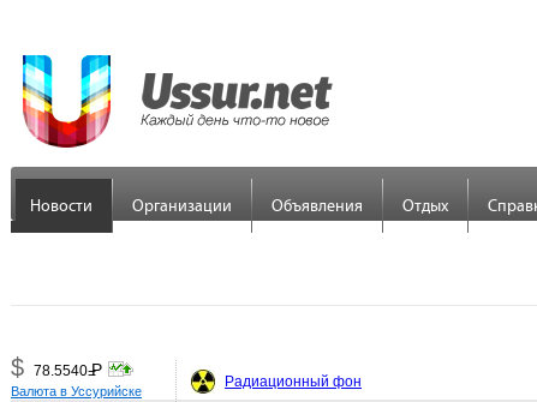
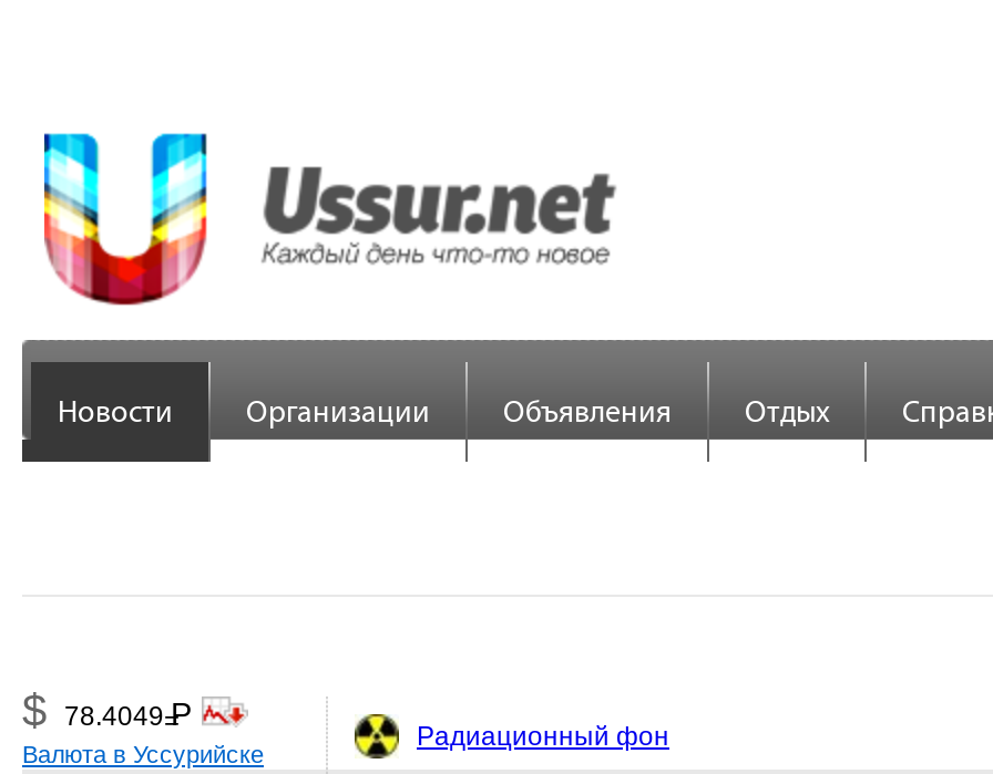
- $ 78.5540= Р
+ $ 78.4049= Р
